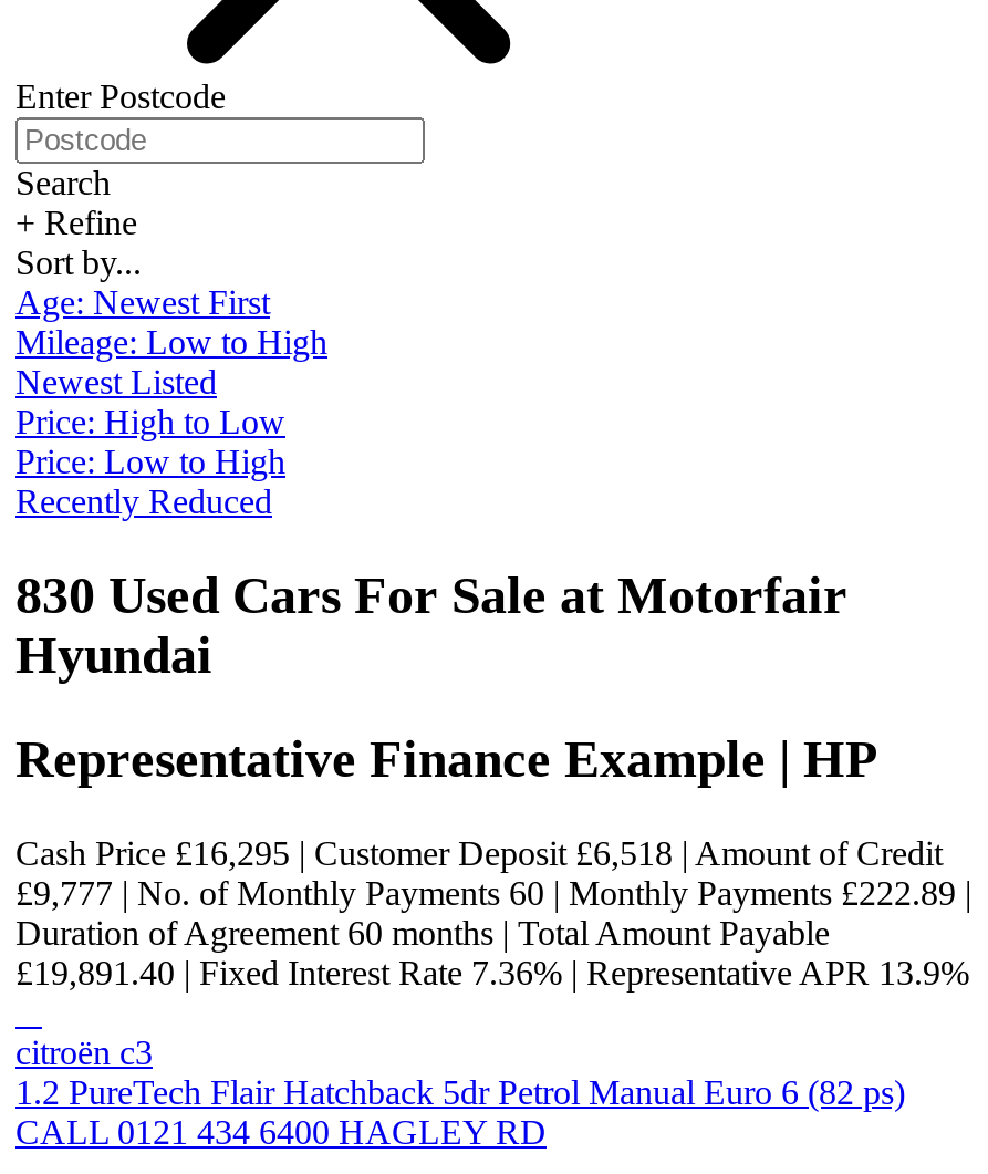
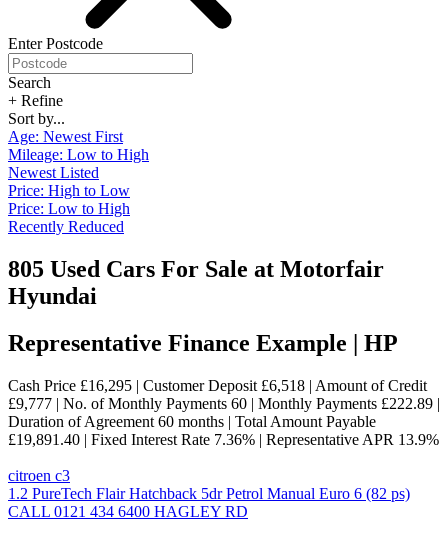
- 830 Used Cars For Sale at Motorfair
+ 805 Used Cars For Sale at Motorfair

- citroën c3
+ citroen c3
